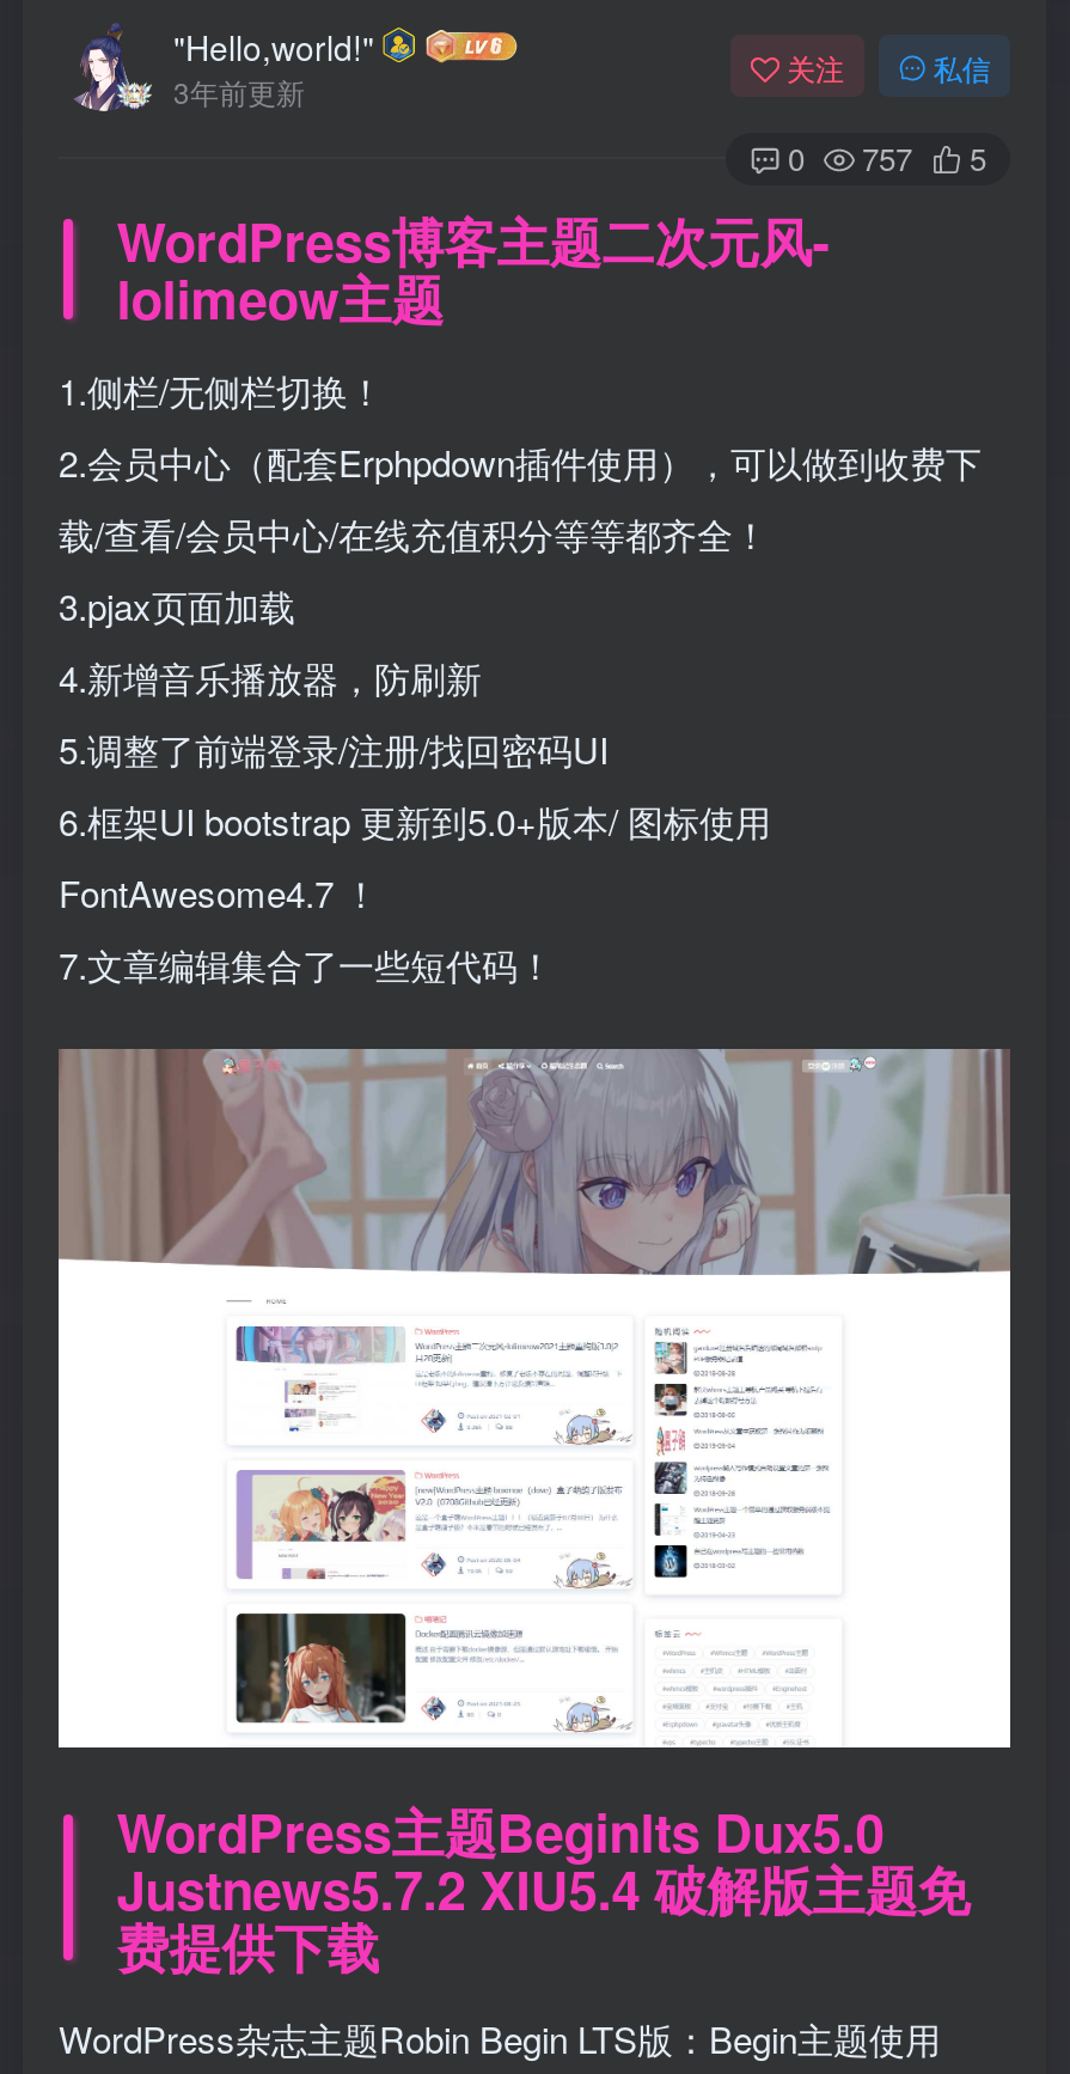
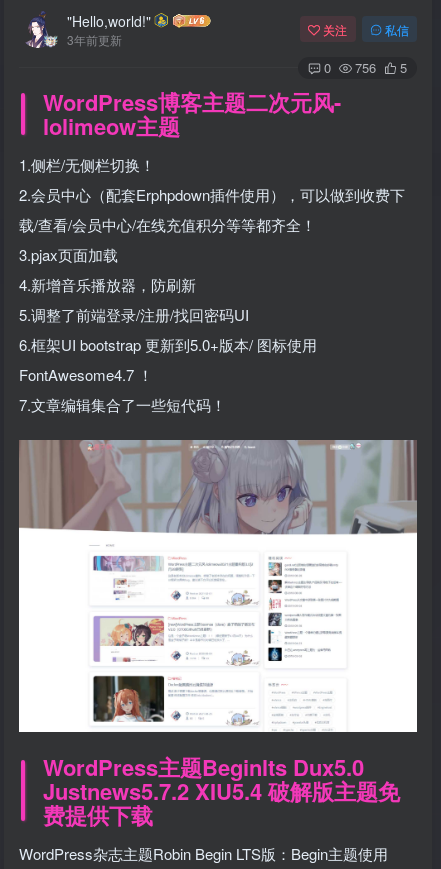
- 0 757 5
+ 0 756 5
